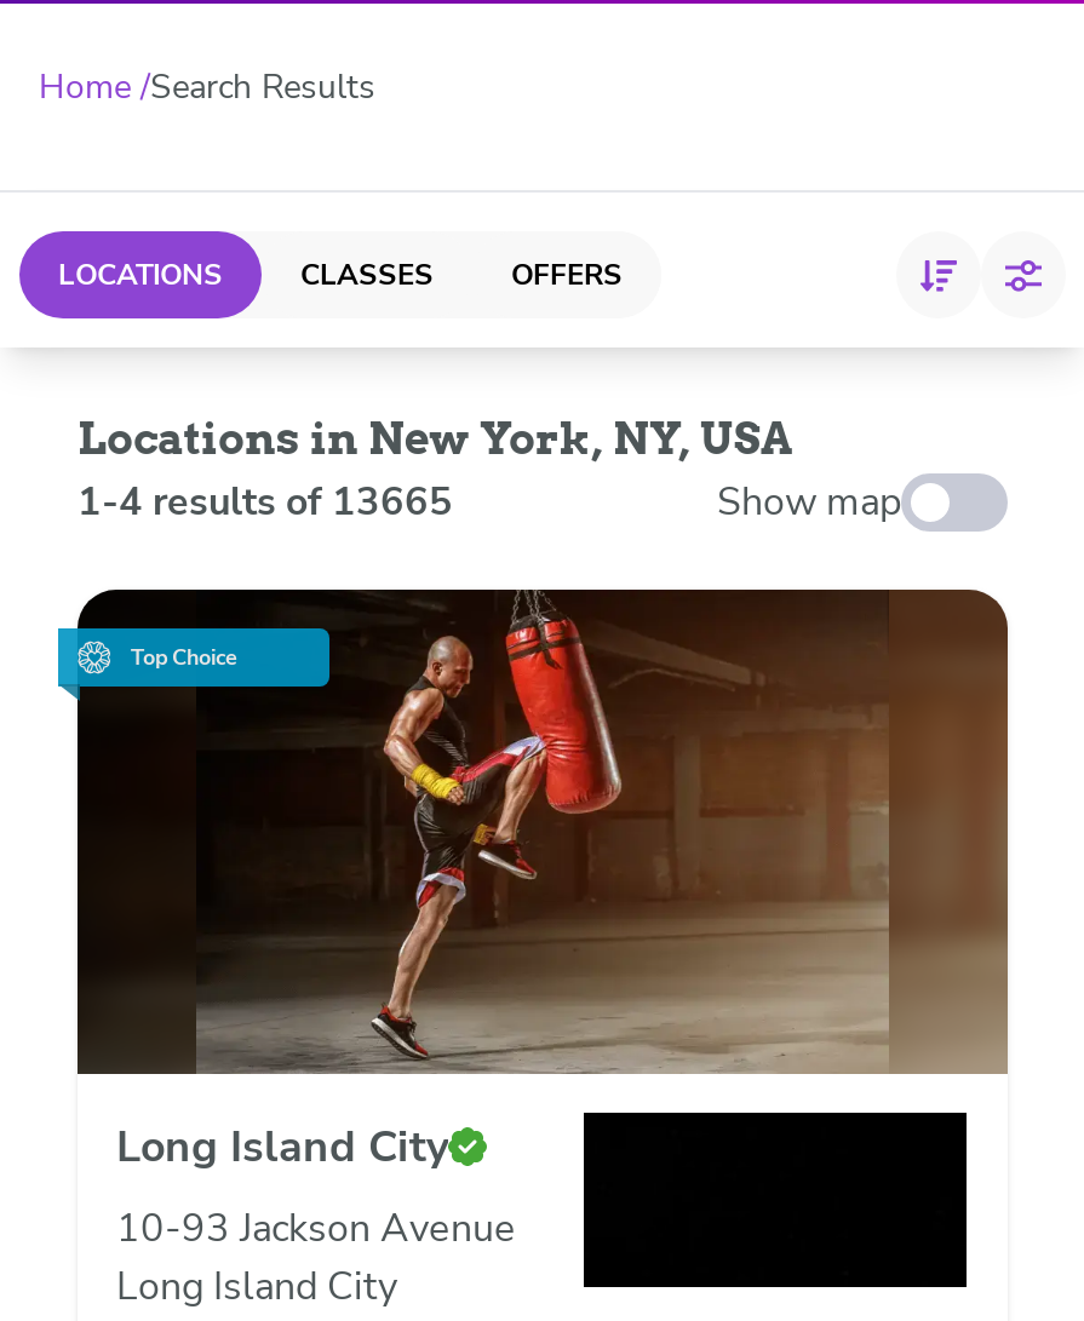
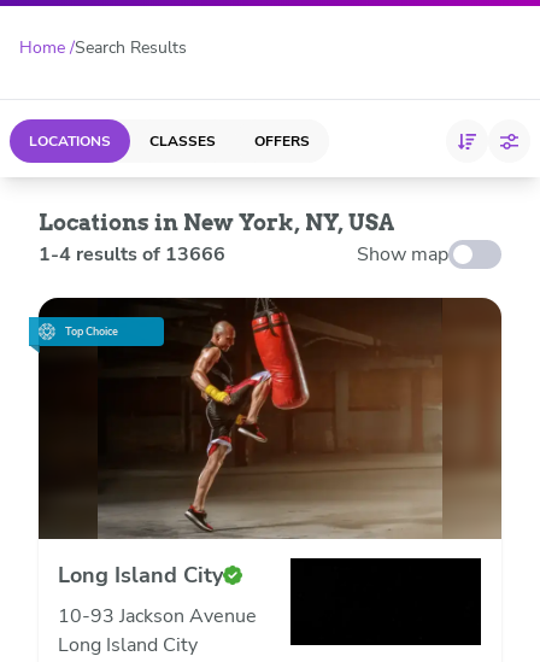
- 1-4 results of 13665
+ 1-4 results of 13666
